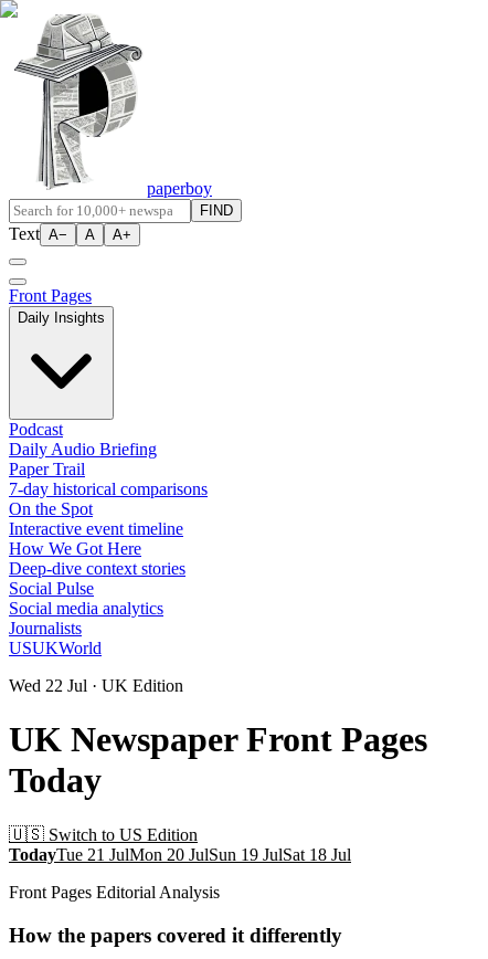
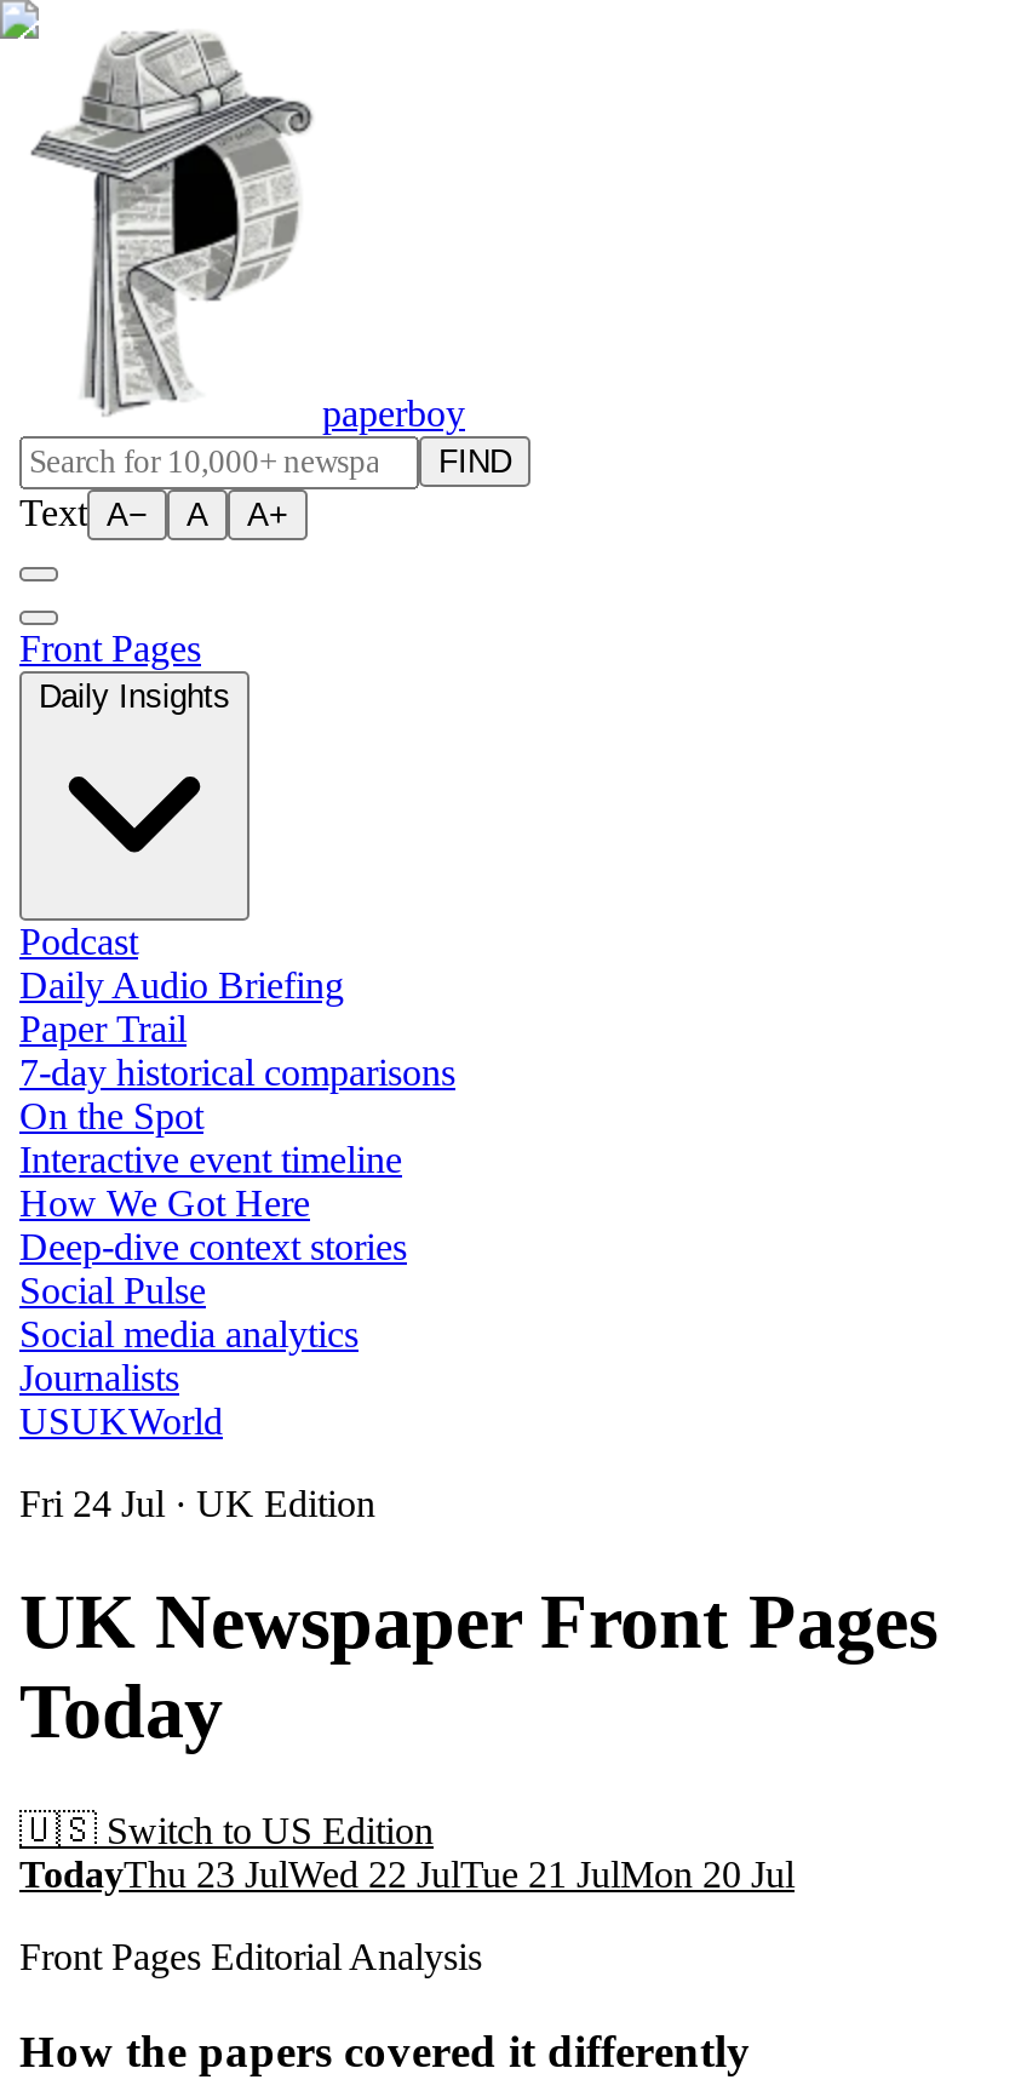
- Wed 22 Jul · UK Edition
+ Fri 24 Jul · UK Edition

- TodayTue 21 JulMon 20 JulSun 19 JulSat 18 Jul
+ TodayThu 23 JulWed 22 JulTue 21 JulMon 20 Jul
